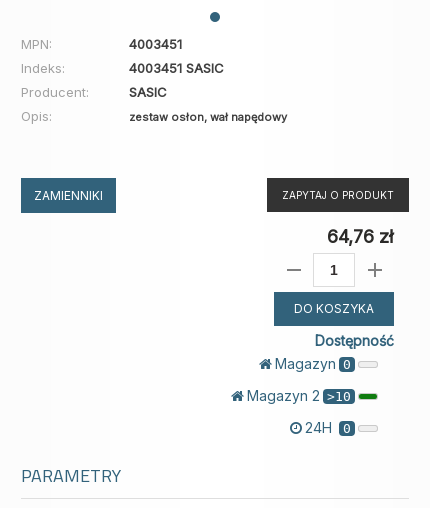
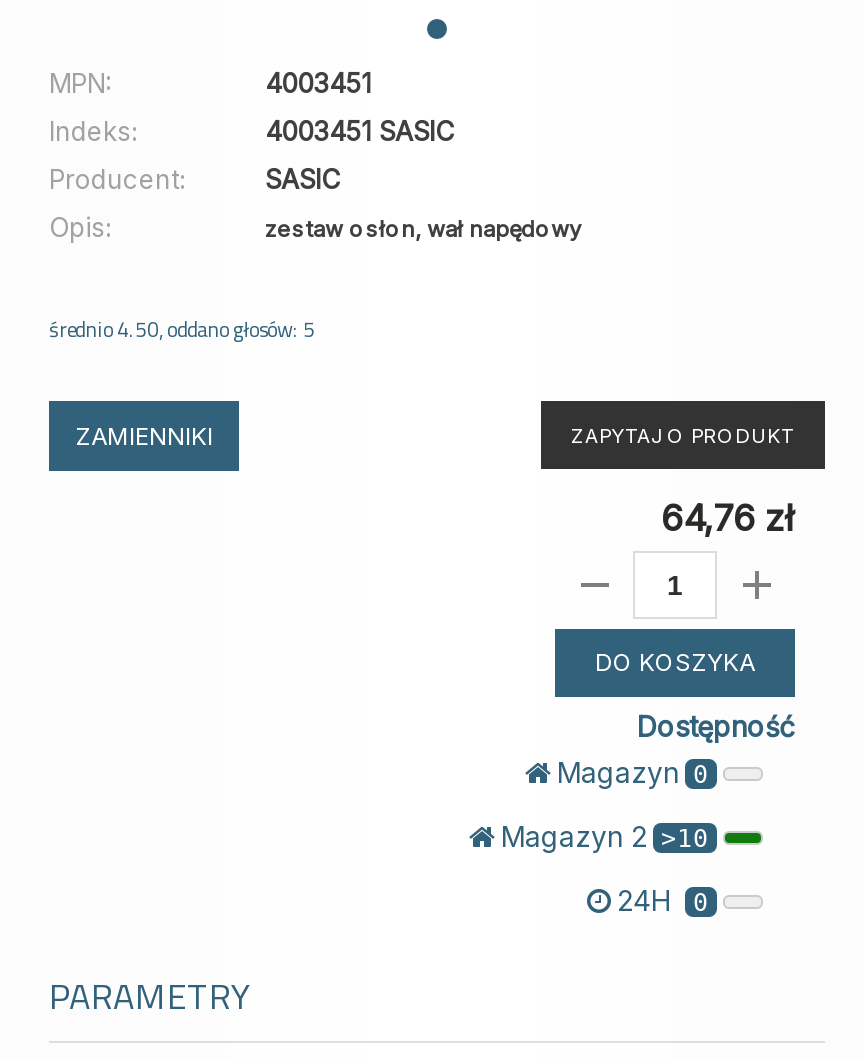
+ średnio4.50, oddano głosów: 5
